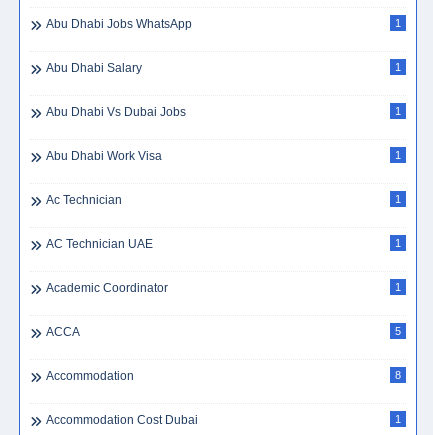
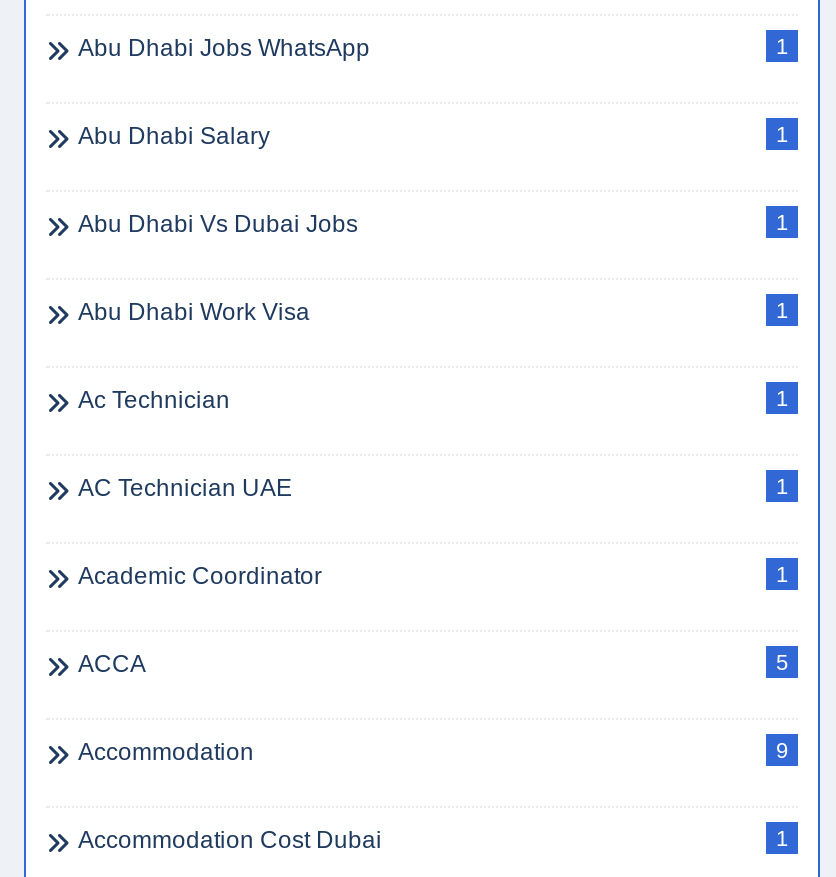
- 8
+ 9
